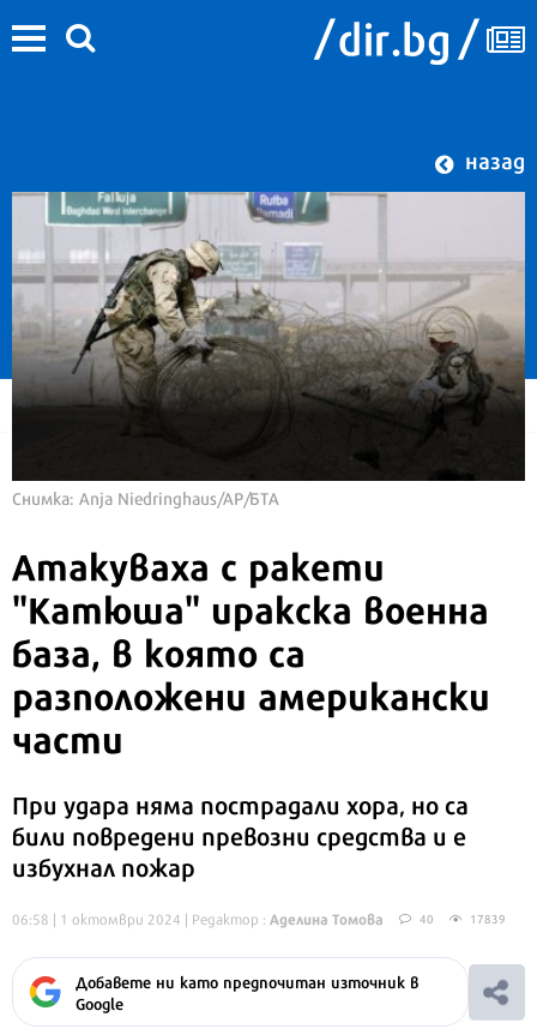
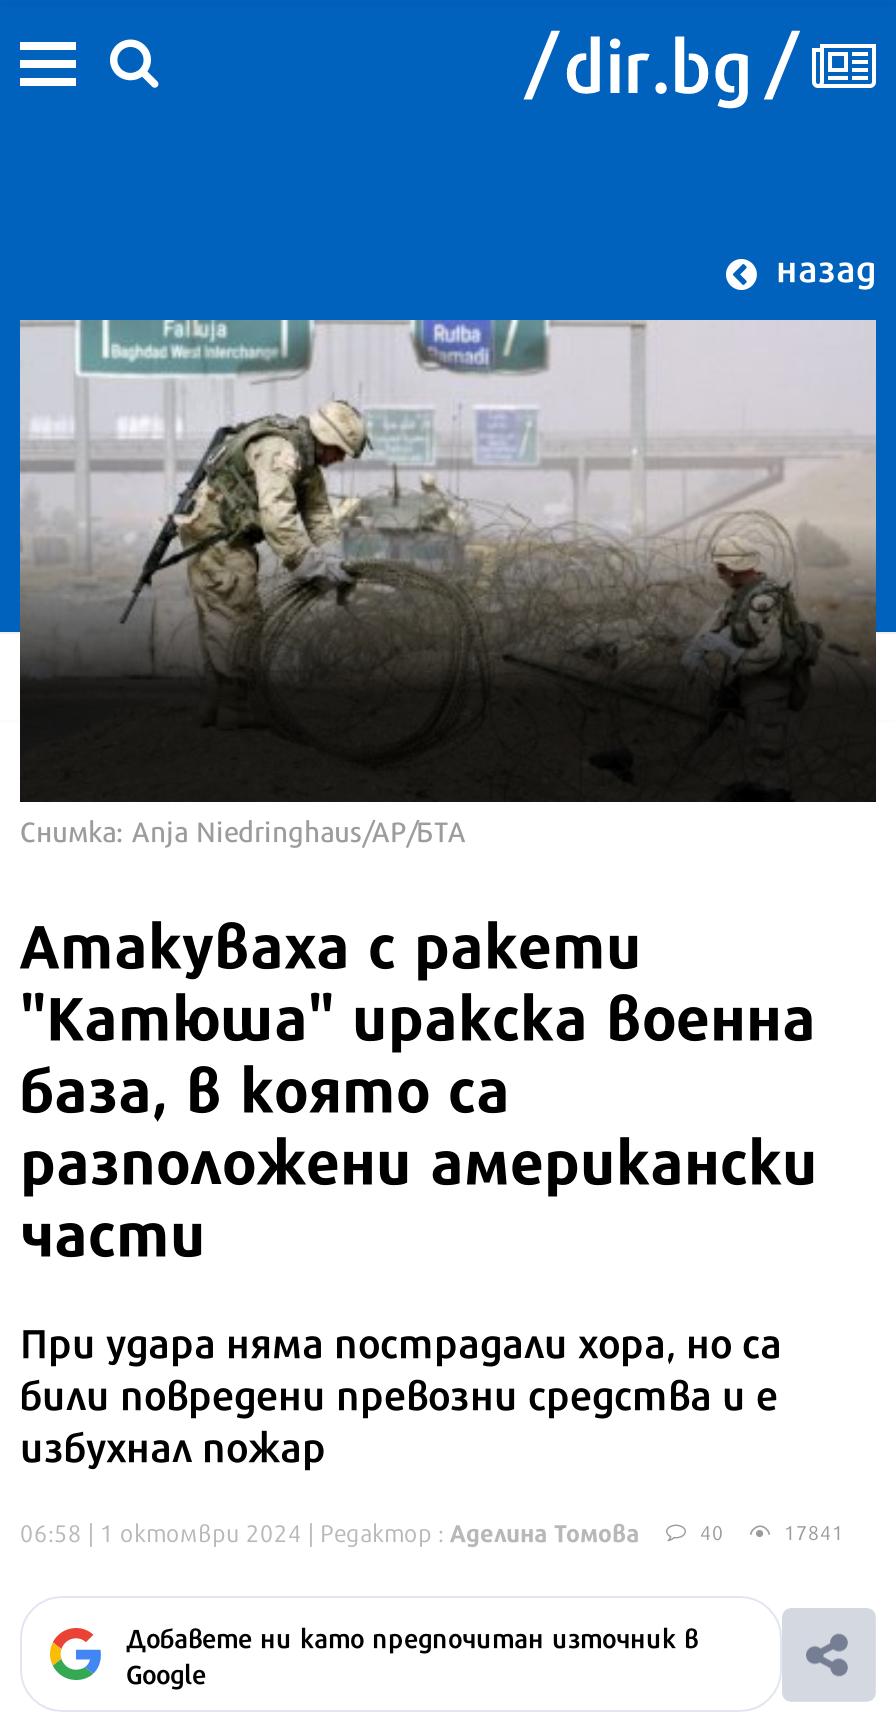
- 17839
+ 17841
